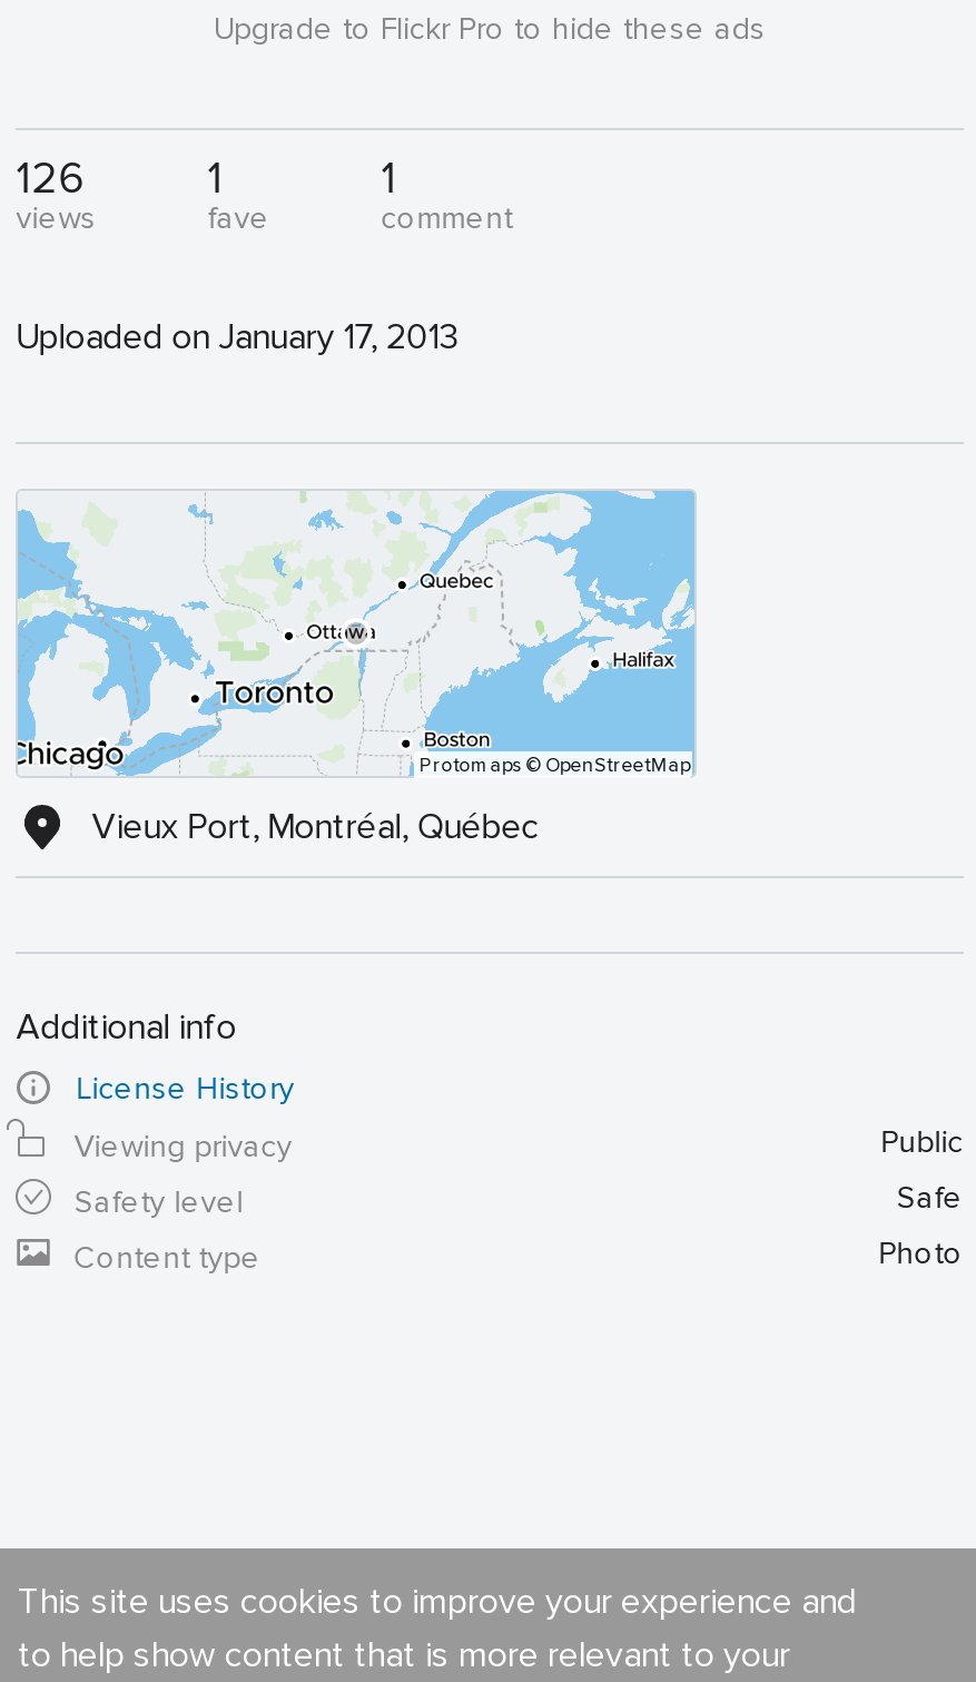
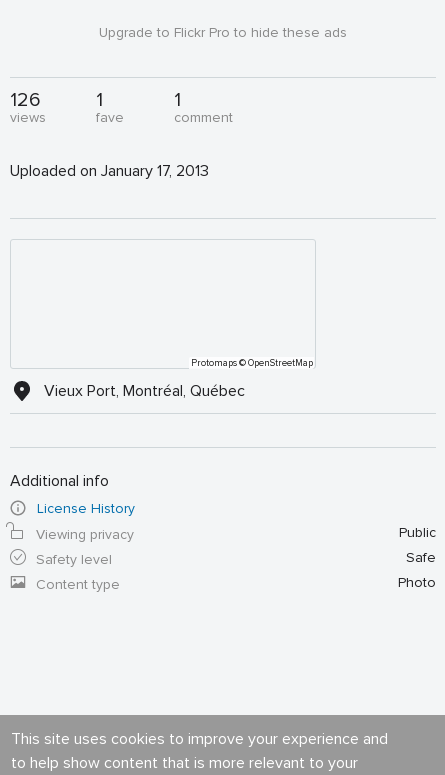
- [image]
